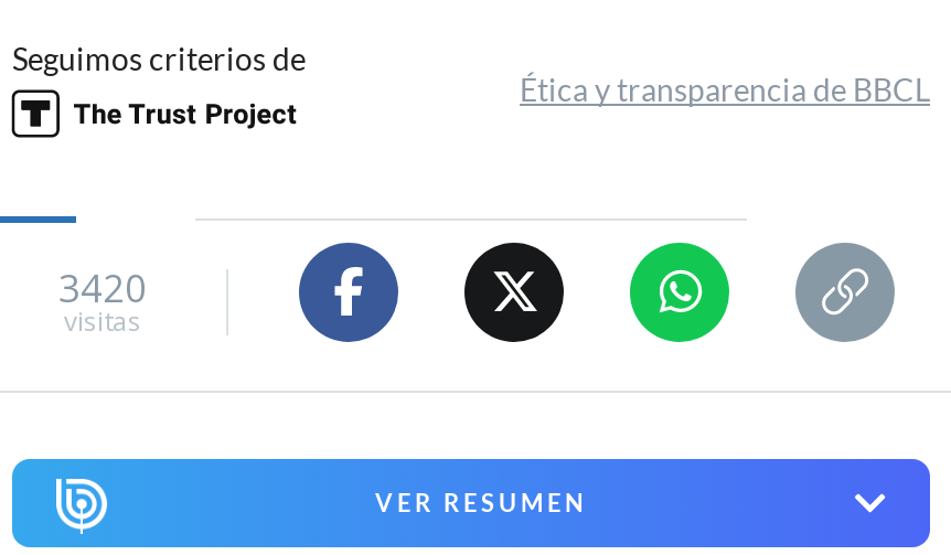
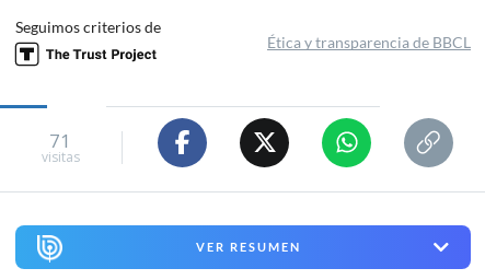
- 3420
+ 71
